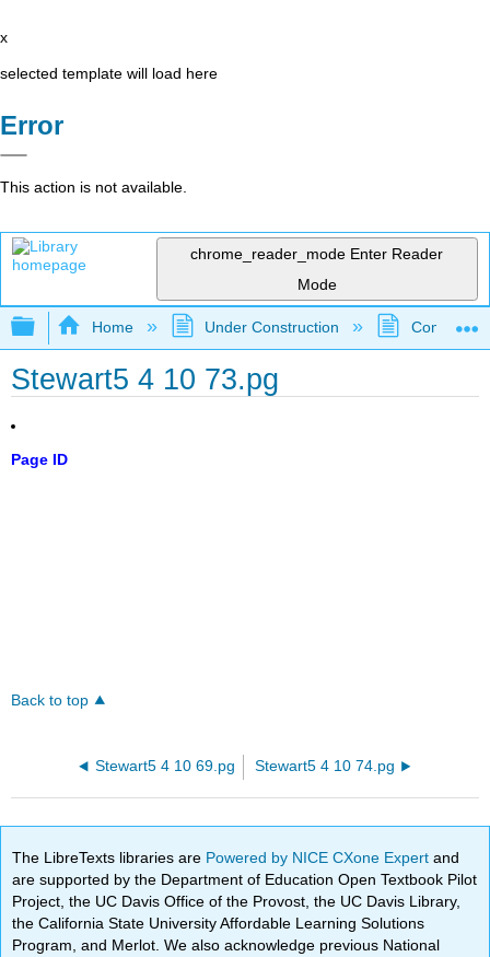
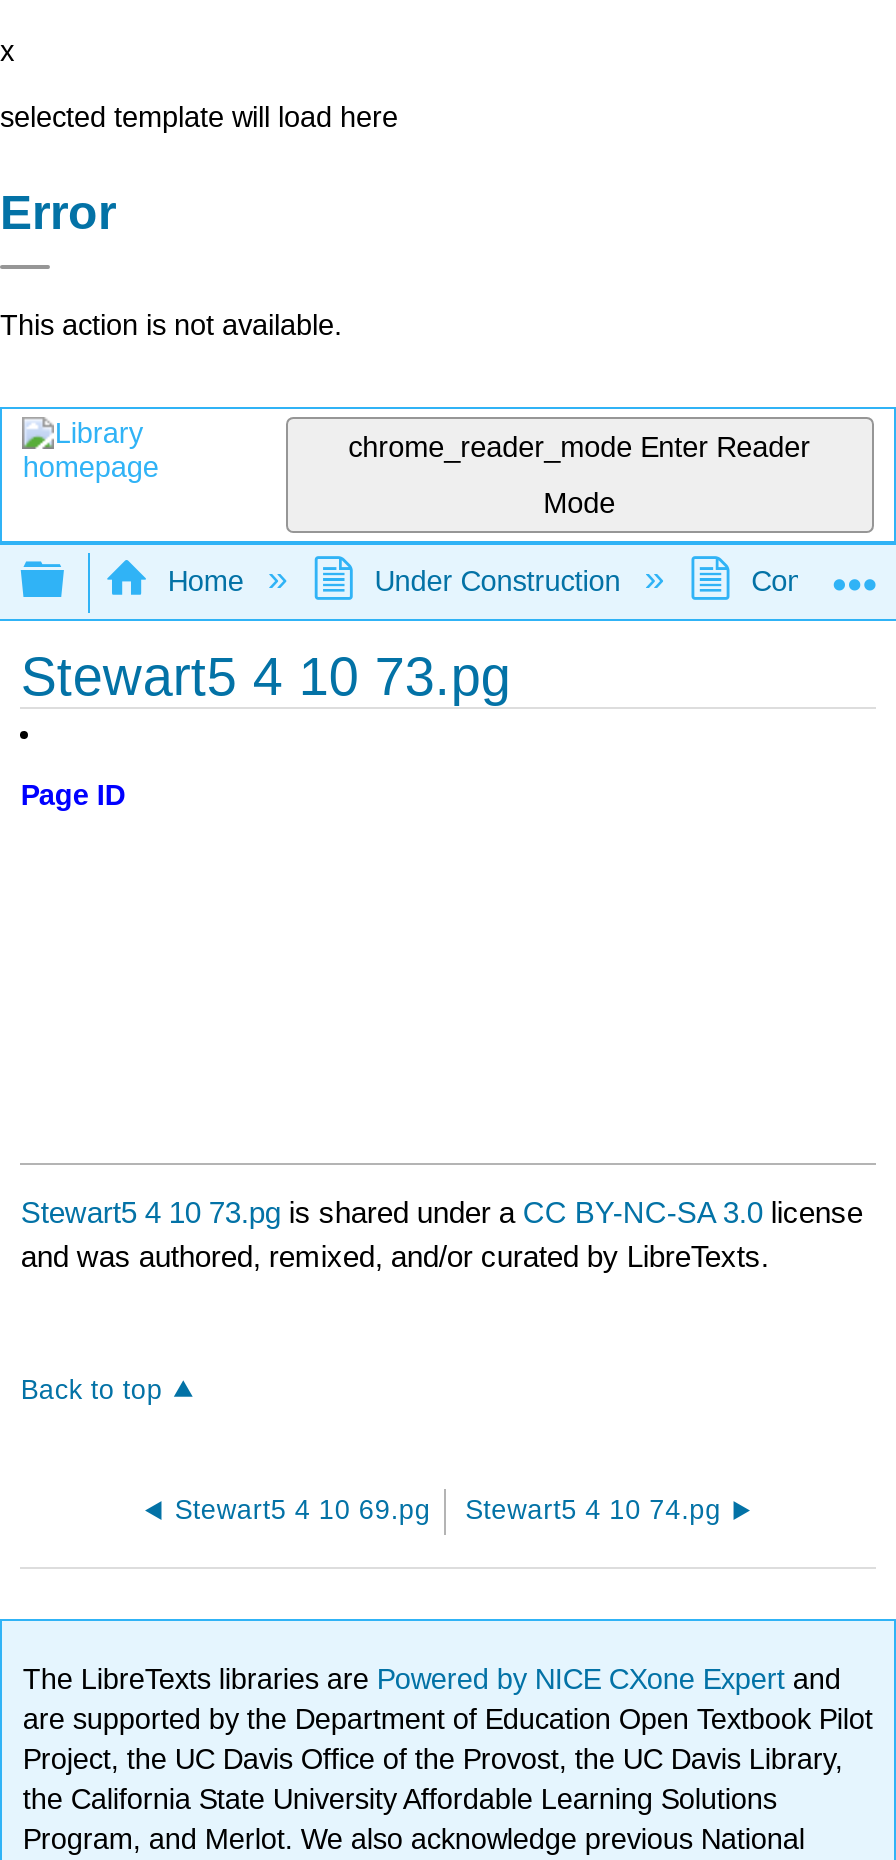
+ Stewart5 4 10 73.pg is shared under a CC BY-NC-SA 3.0 license
+ and was authored, remixed, and/or curated by LibreTexts.
